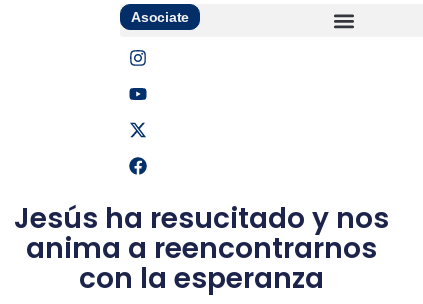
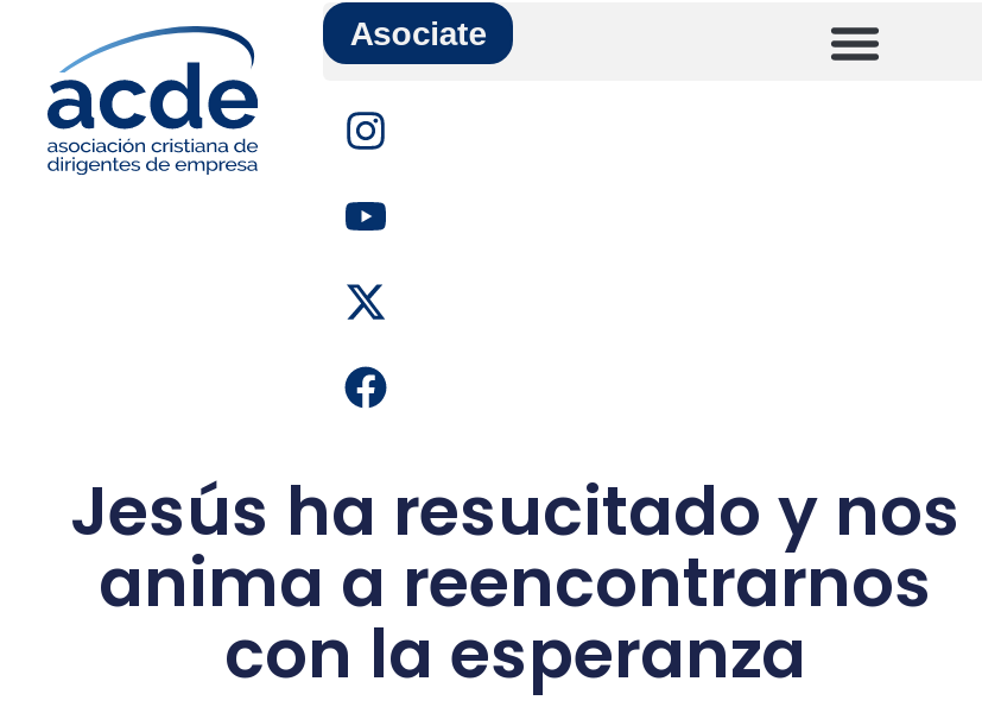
+ [image]
